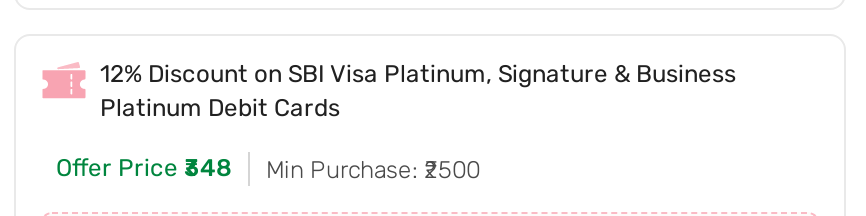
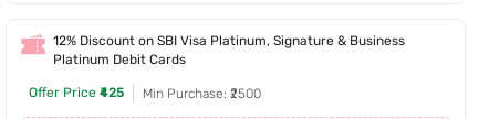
- Offer Price ₹348 Min Purchase: ₹2500
+ Offer Price ₹425 Min Purchase: ₹2500
